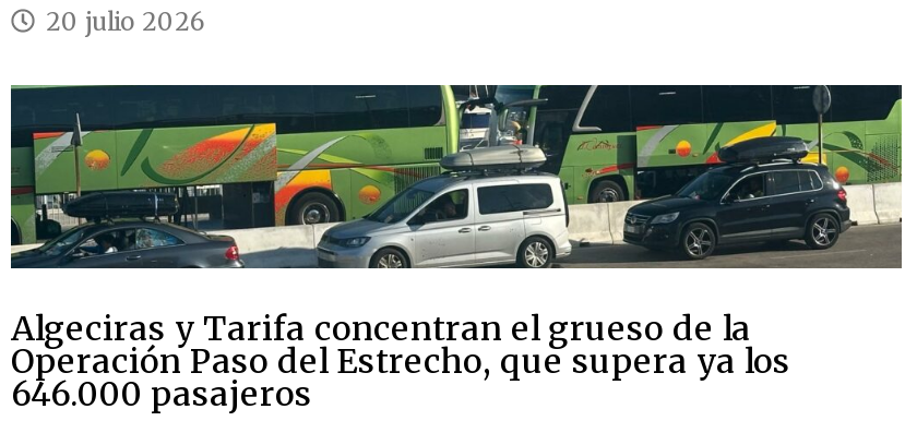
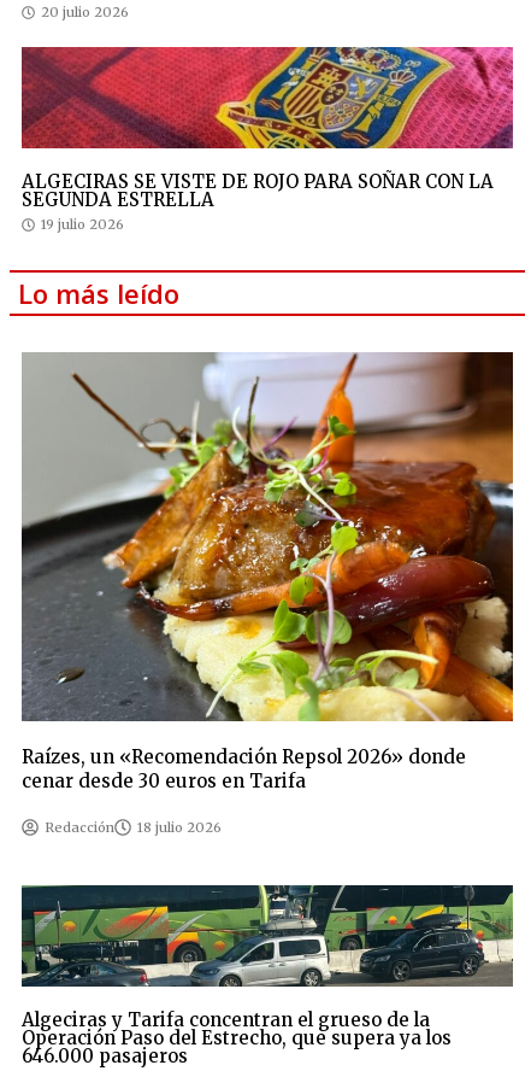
+ [image]
+ ALGECIRAS SE VISTE DE ROJO PARA SOÑAR CON LA
+ SEGUNDA ESTRELLA
+ 19 julio 2026
+ Lo más leído

+ [image]
+ Raízes, un «Recomendación Repsol 2026» donde
+ cenar desde 30 euros en Tarifa
+ Redacción
+ 18 julio 2026
